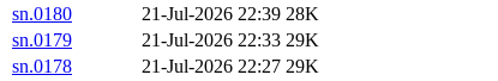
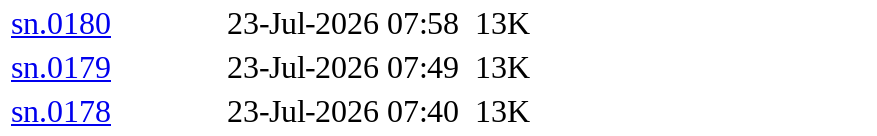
- 21-Jul-2026 22:39 28K
+ 23-Jul-2026 07:58 13K

- 21-Jul-2026 22:33 29K
+ 23-Jul-2026 07:49 13K

- 21-Jul-2026 22:27 29K
+ 23-Jul-2026 07:40 13K
